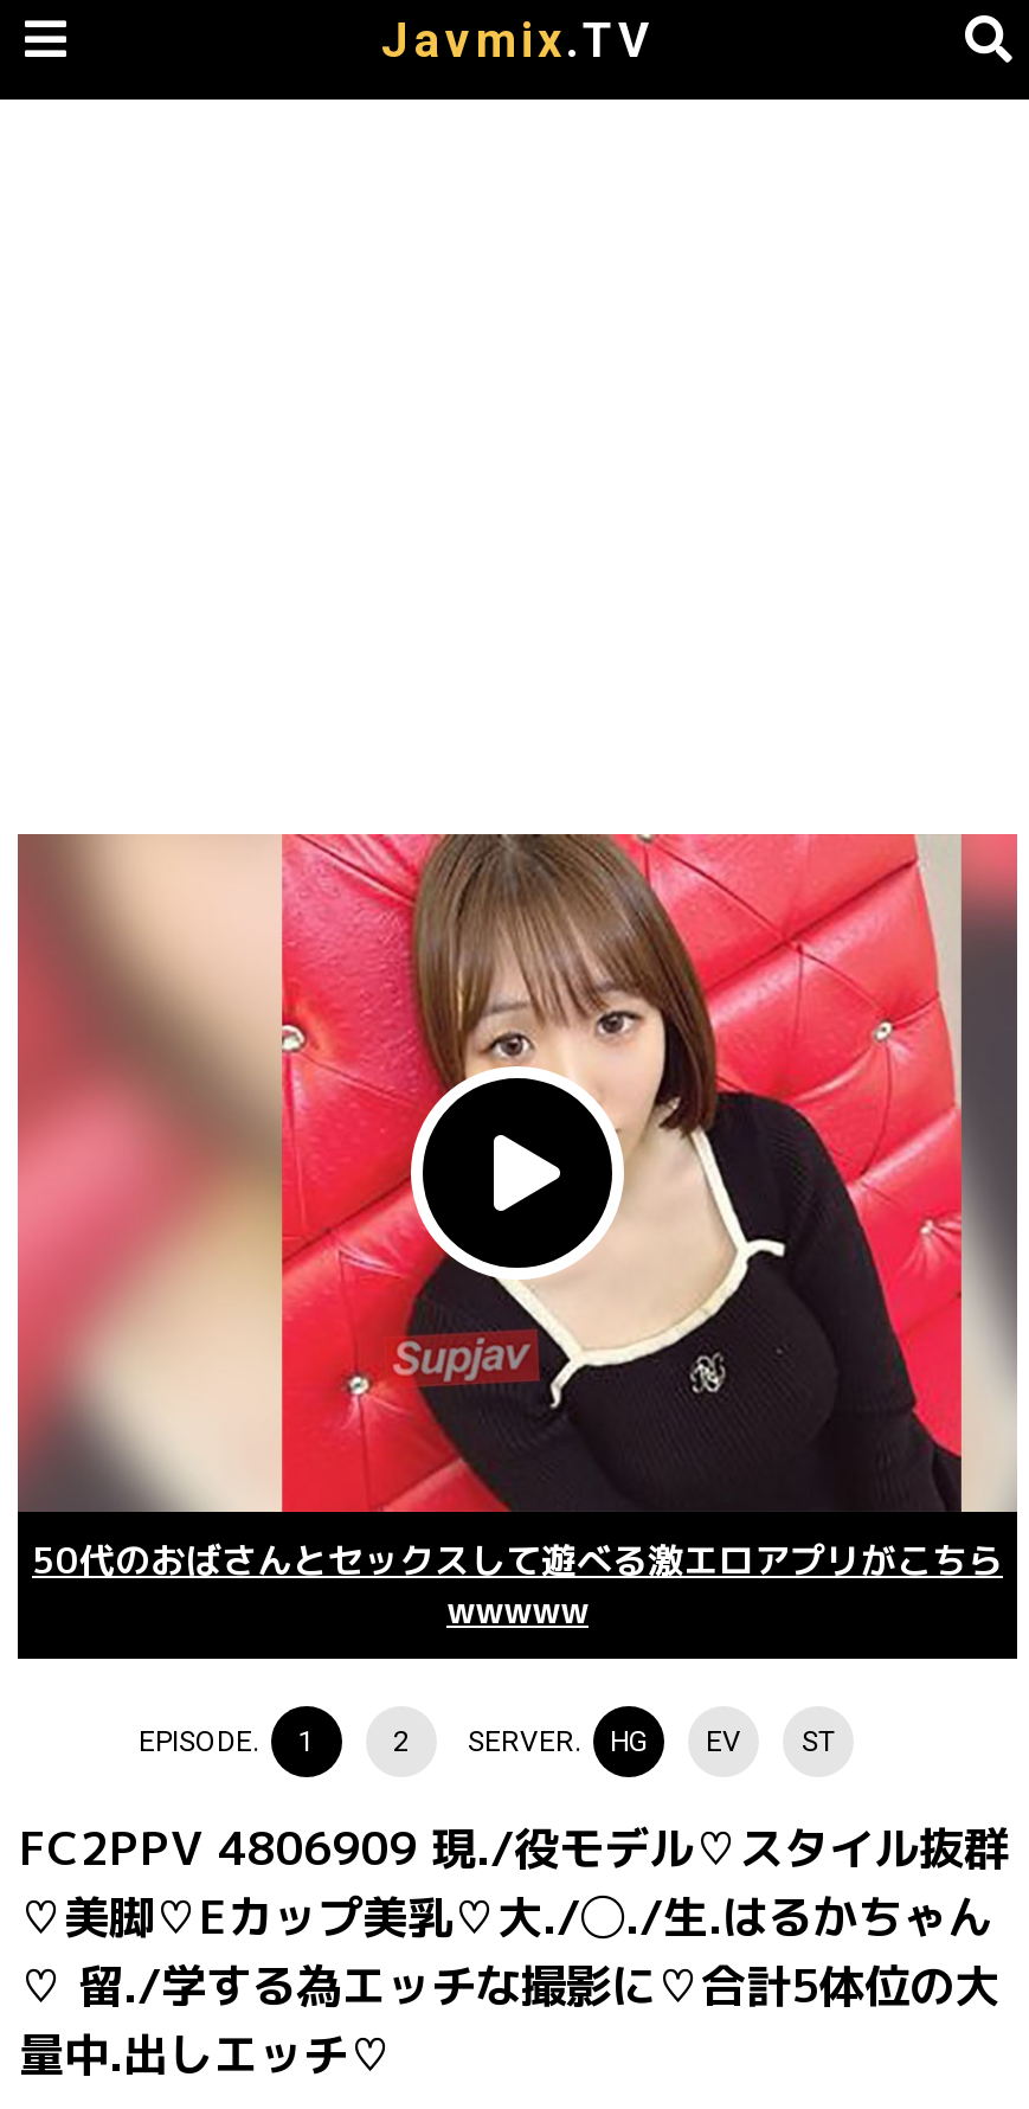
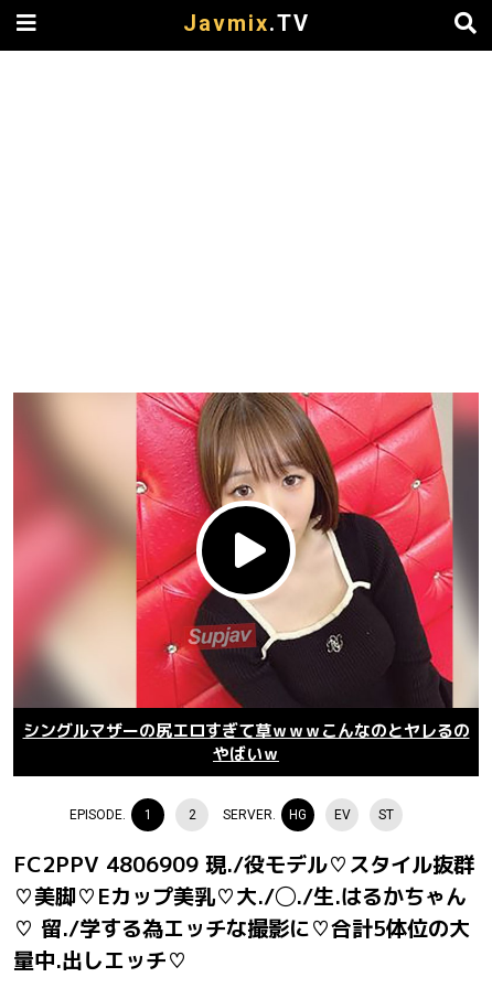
- 50代のおばさんとセックスして遊べる激エロアプリがこちら
- wwwww
+ シングルマザーの尻エロすぎて草ｗｗｗこんなのとヤレるの
+ やばいｗ
